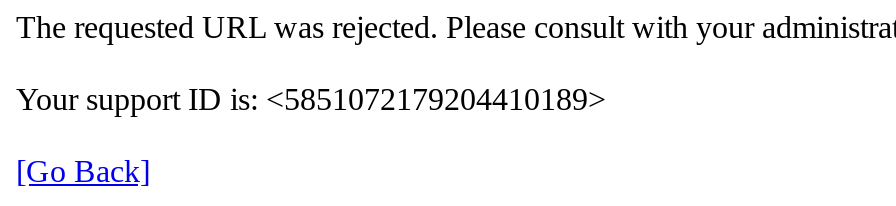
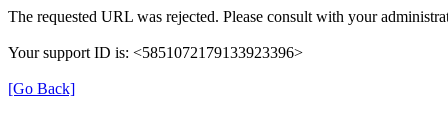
- Your support ID is: <5851072179204410189>
+ Your support ID is: <5851072179133923396>
